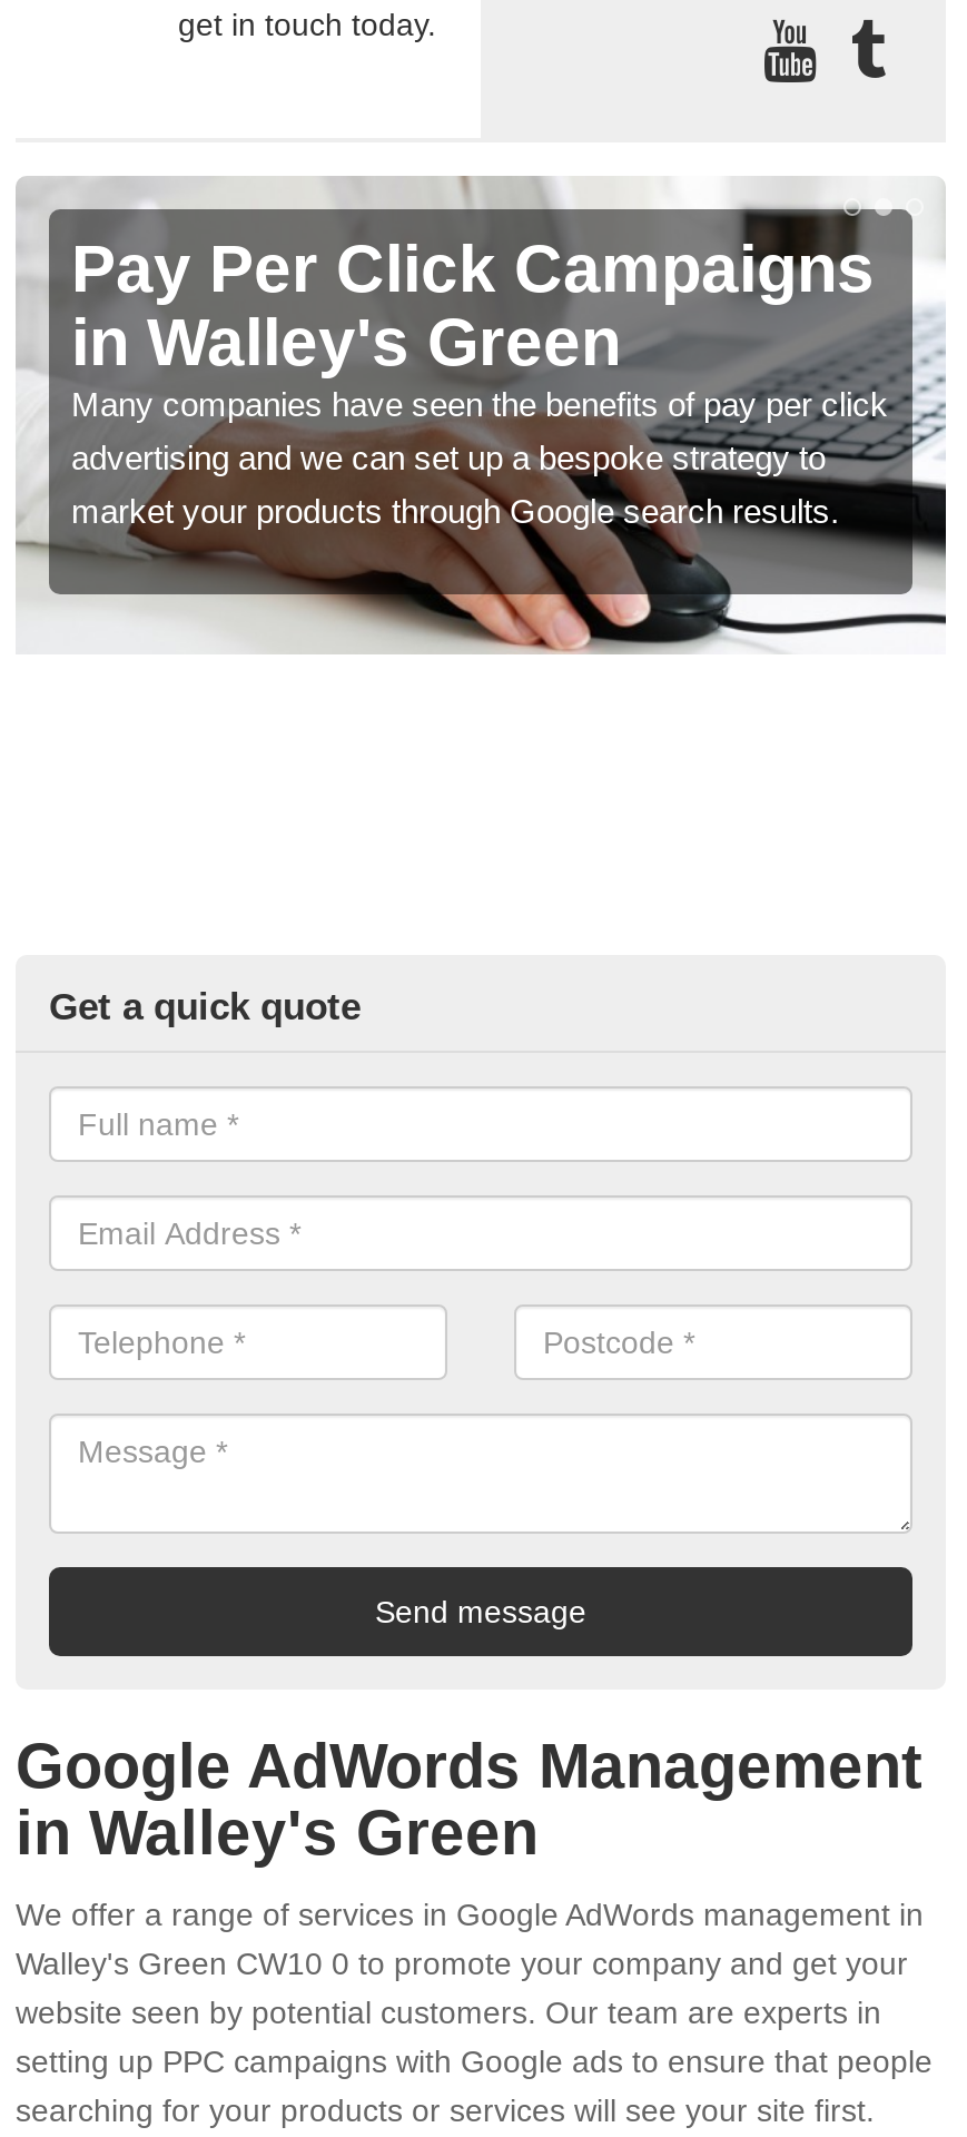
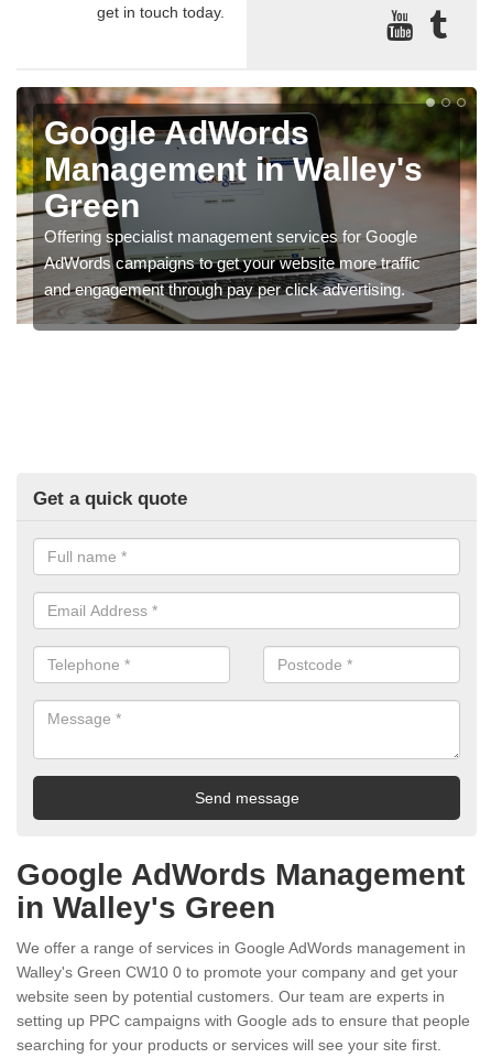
- [image]
- Pay Per Click Campaigns
- in Walley's Green
- Many companies have seen the benefits of pay per click
- advertising and we can set up a bespoke strategy to
- market your products through Google search results.
+ [image]
+ Google AdWords
+ Management in Walley's
+ Green
+ Offering specialist management services for Google
+ AdWords campaigns to get your website more traffic
+ and engagement through pay per click advertising.
